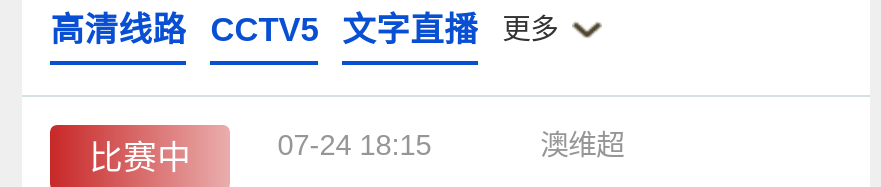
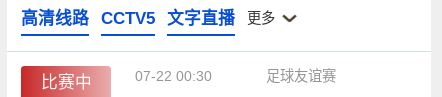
- 07-24 18:15
- 澳维超
+ 07-22 00:30
+ 足球友谊赛
